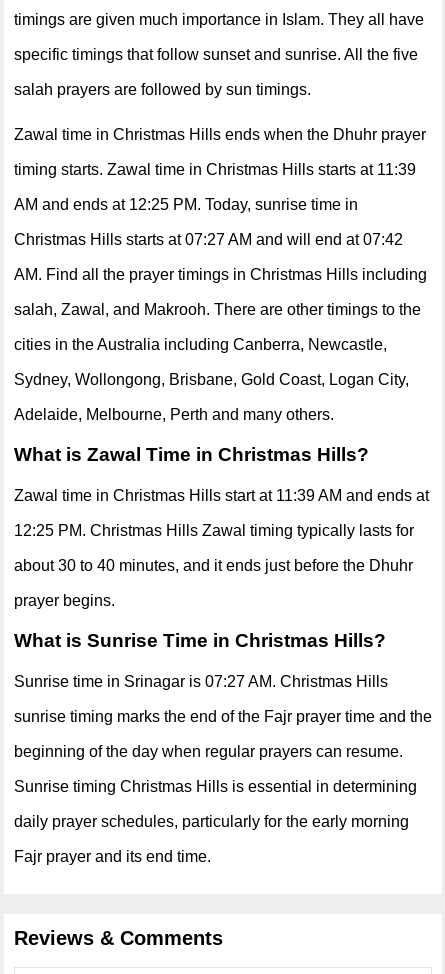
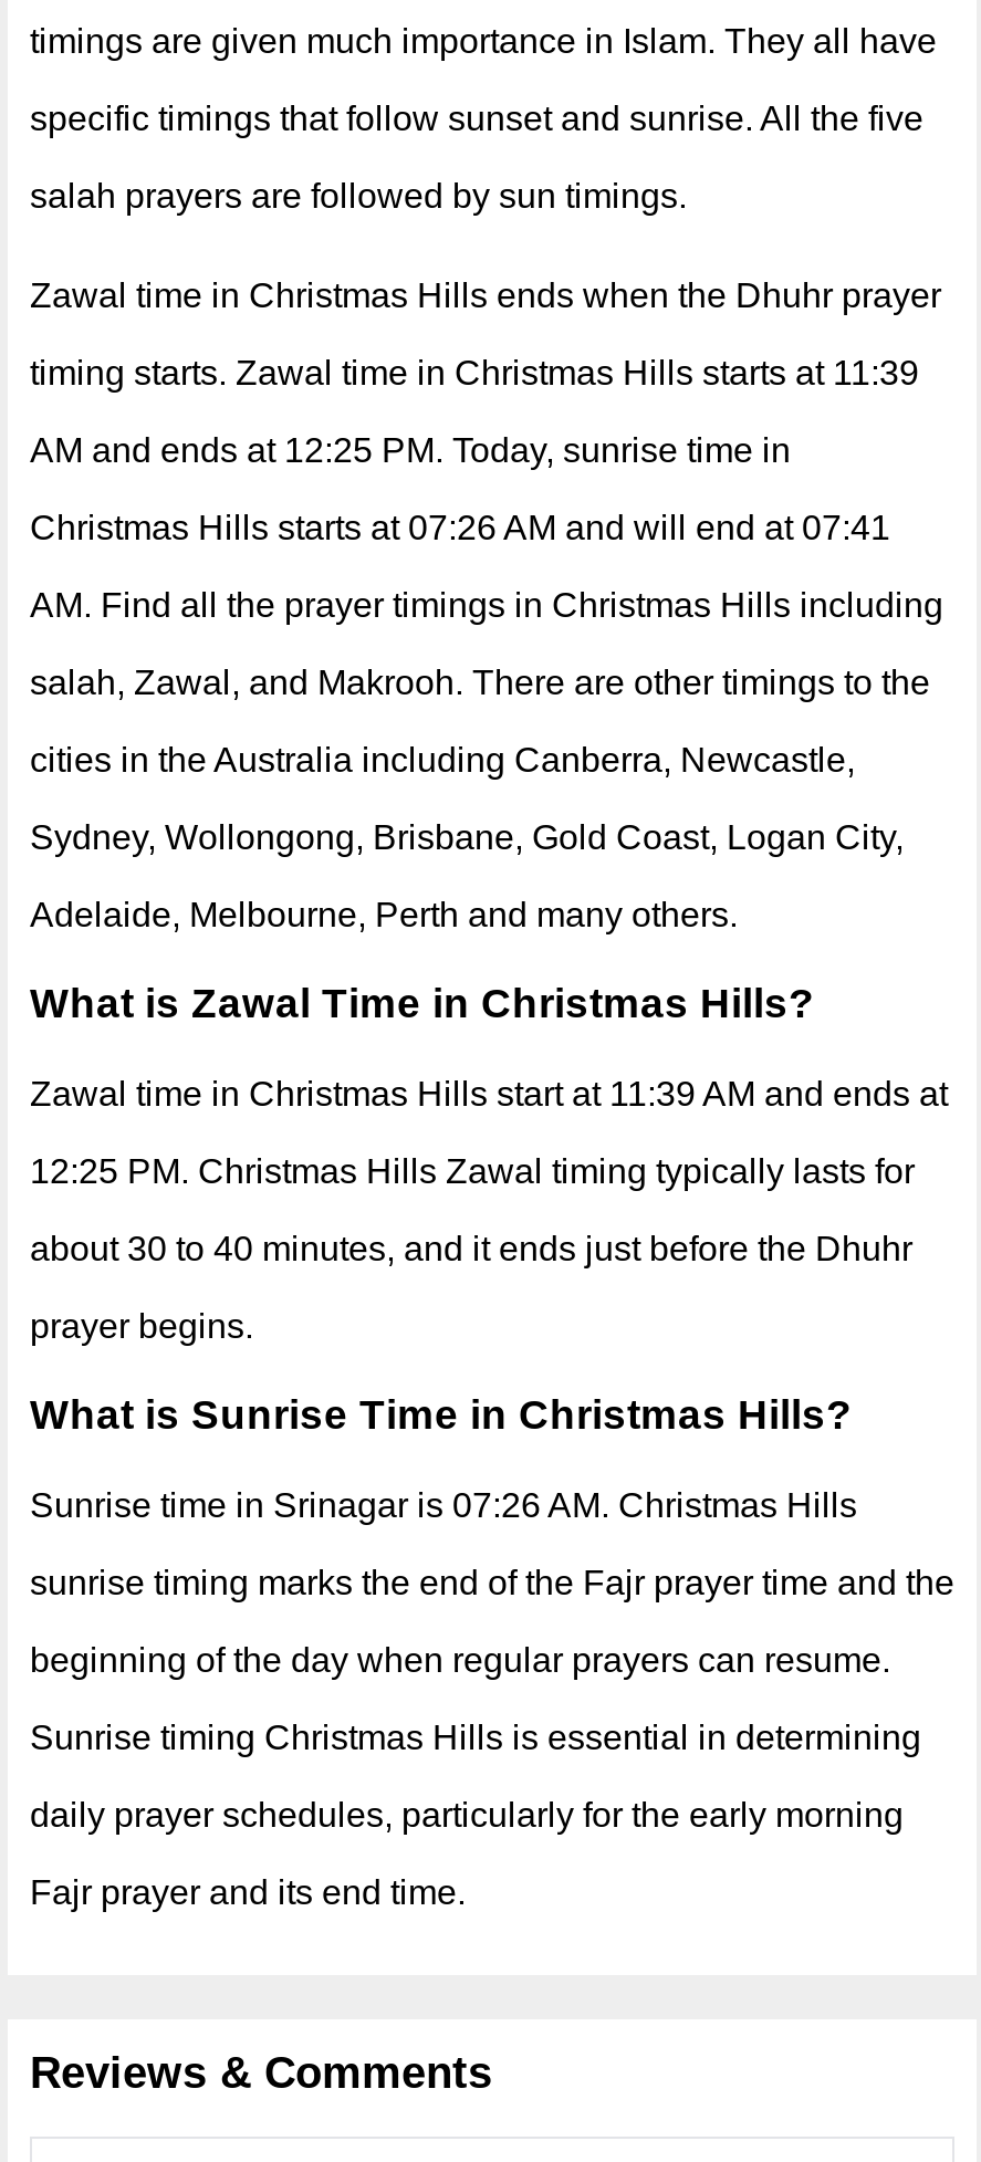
- Christmas Hills starts at 07:27 AM and will end at 07:42
+ Christmas Hills starts at 07:26 AM and will end at 07:41

- Sunrise time in Srinagar is 07:27 AM. Christmas Hills
+ Sunrise time in Srinagar is 07:26 AM. Christmas Hills
